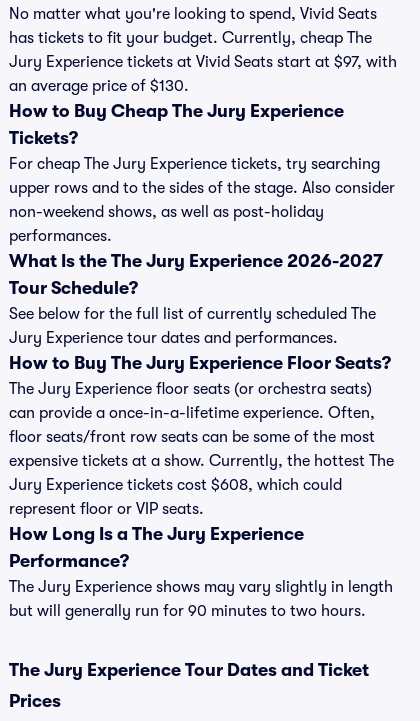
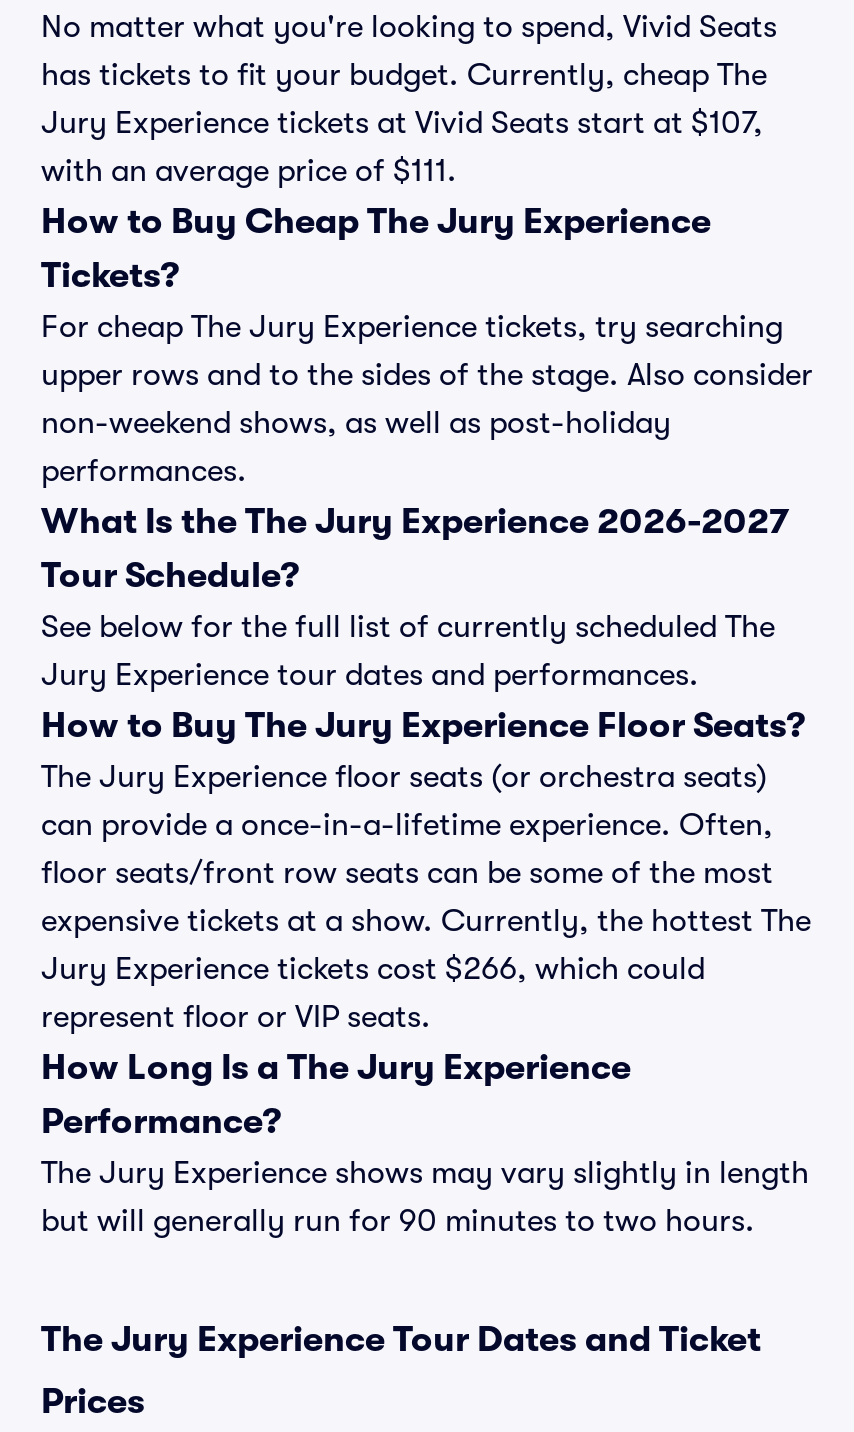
- Jury Experience tickets at Vivid Seats start at $97, with
- an average price of $130.
+ Jury Experience tickets at Vivid Seats start at $107,
+ with an average price of $111.

- Jury Experience tickets cost $608, which could
+ Jury Experience tickets cost $266, which could
